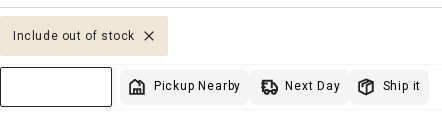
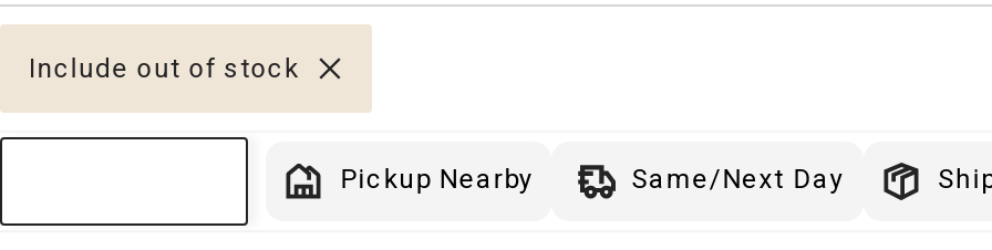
- Next Day
+ Same/Next Day
